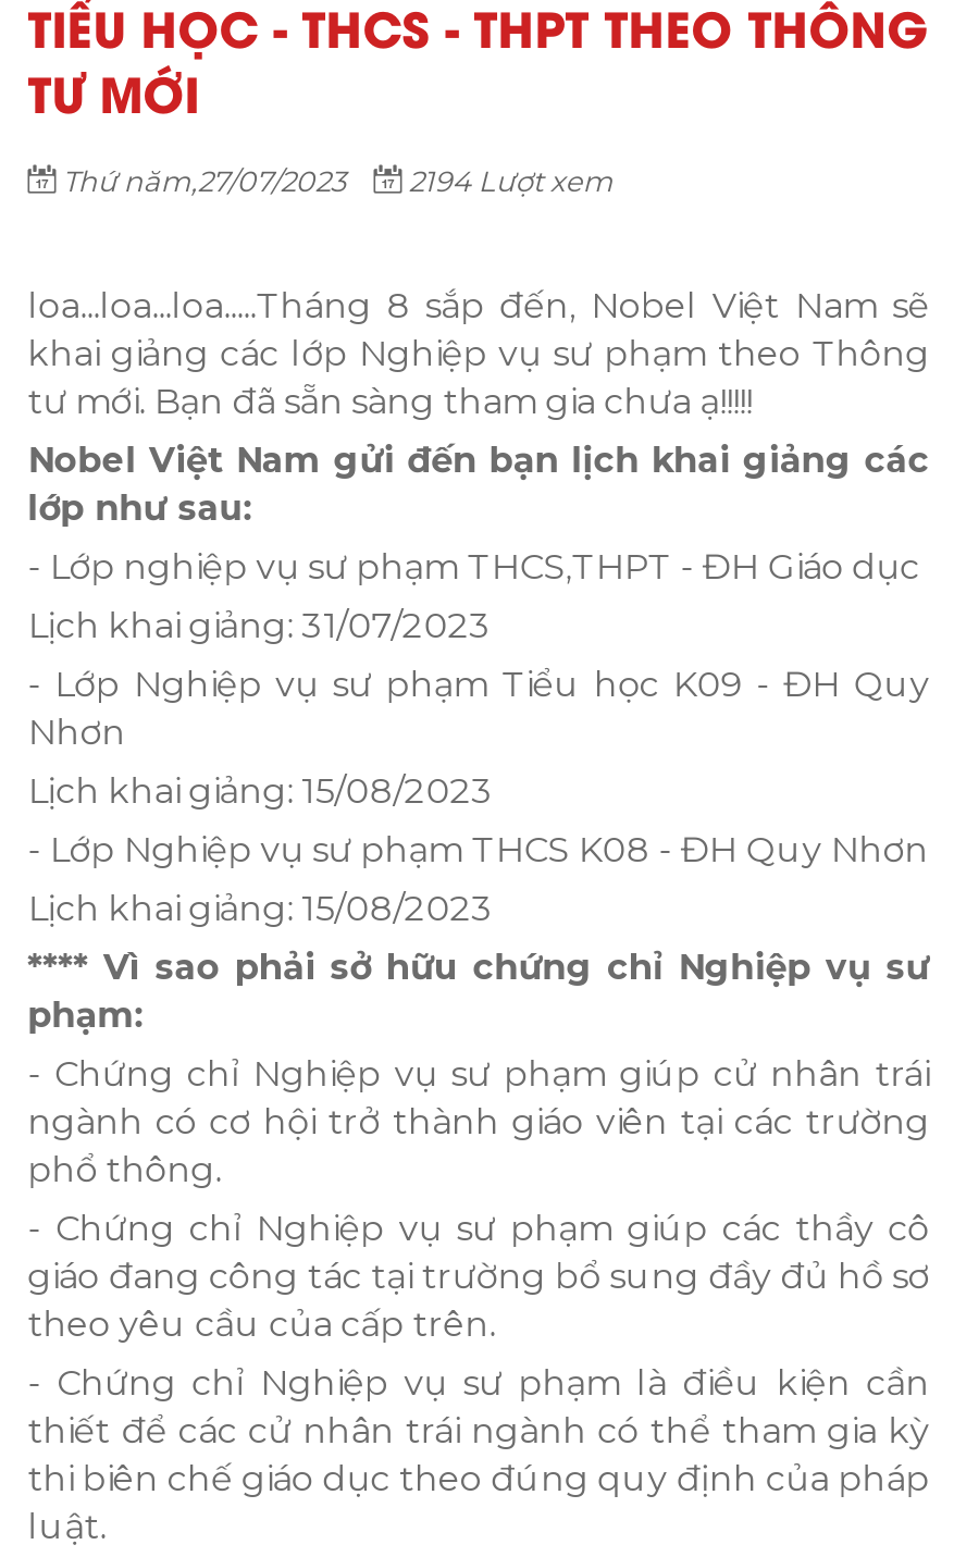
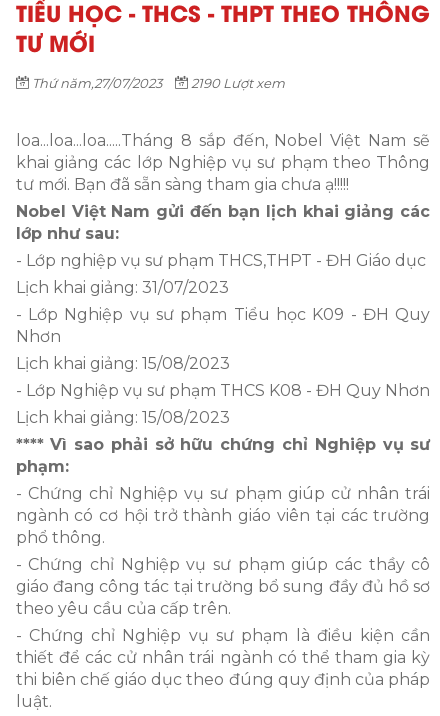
- Thứ năm,27/07/2023 2194 Lượt xem
+ Thứ năm,27/07/2023 2190 Lượt xem
